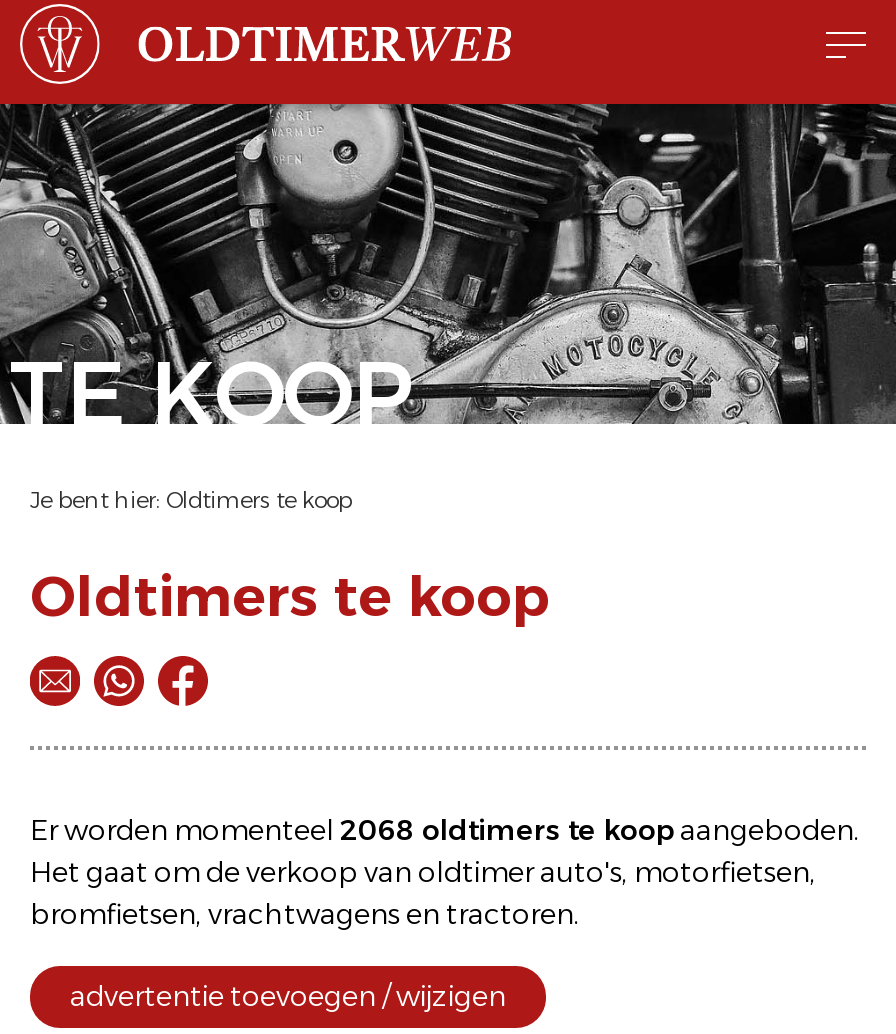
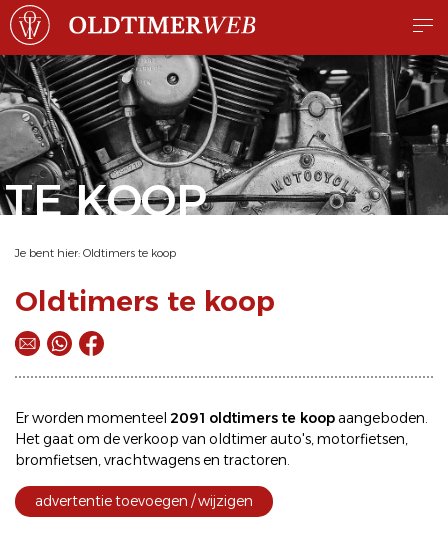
- Er worden momenteel 2068 oldtimers te koop aangeboden.
+ Er worden momenteel 2091 oldtimers te koop aangeboden.
